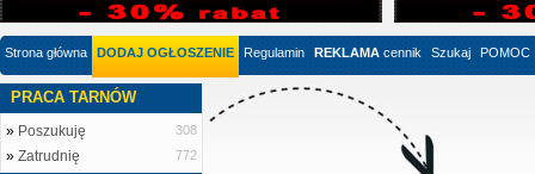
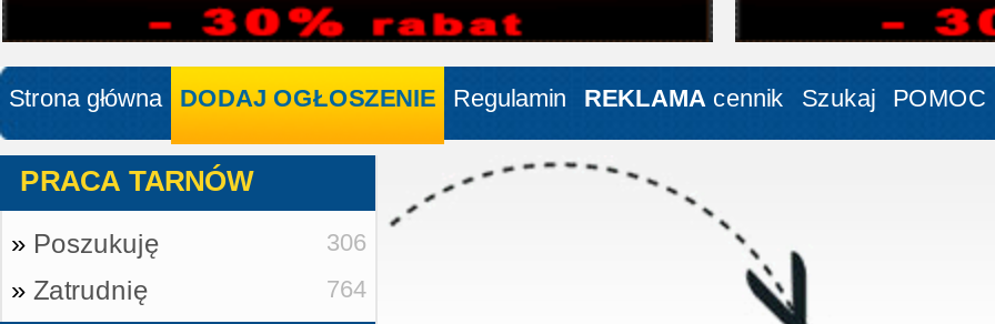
- 308
+ 306

- 772
+ 764
